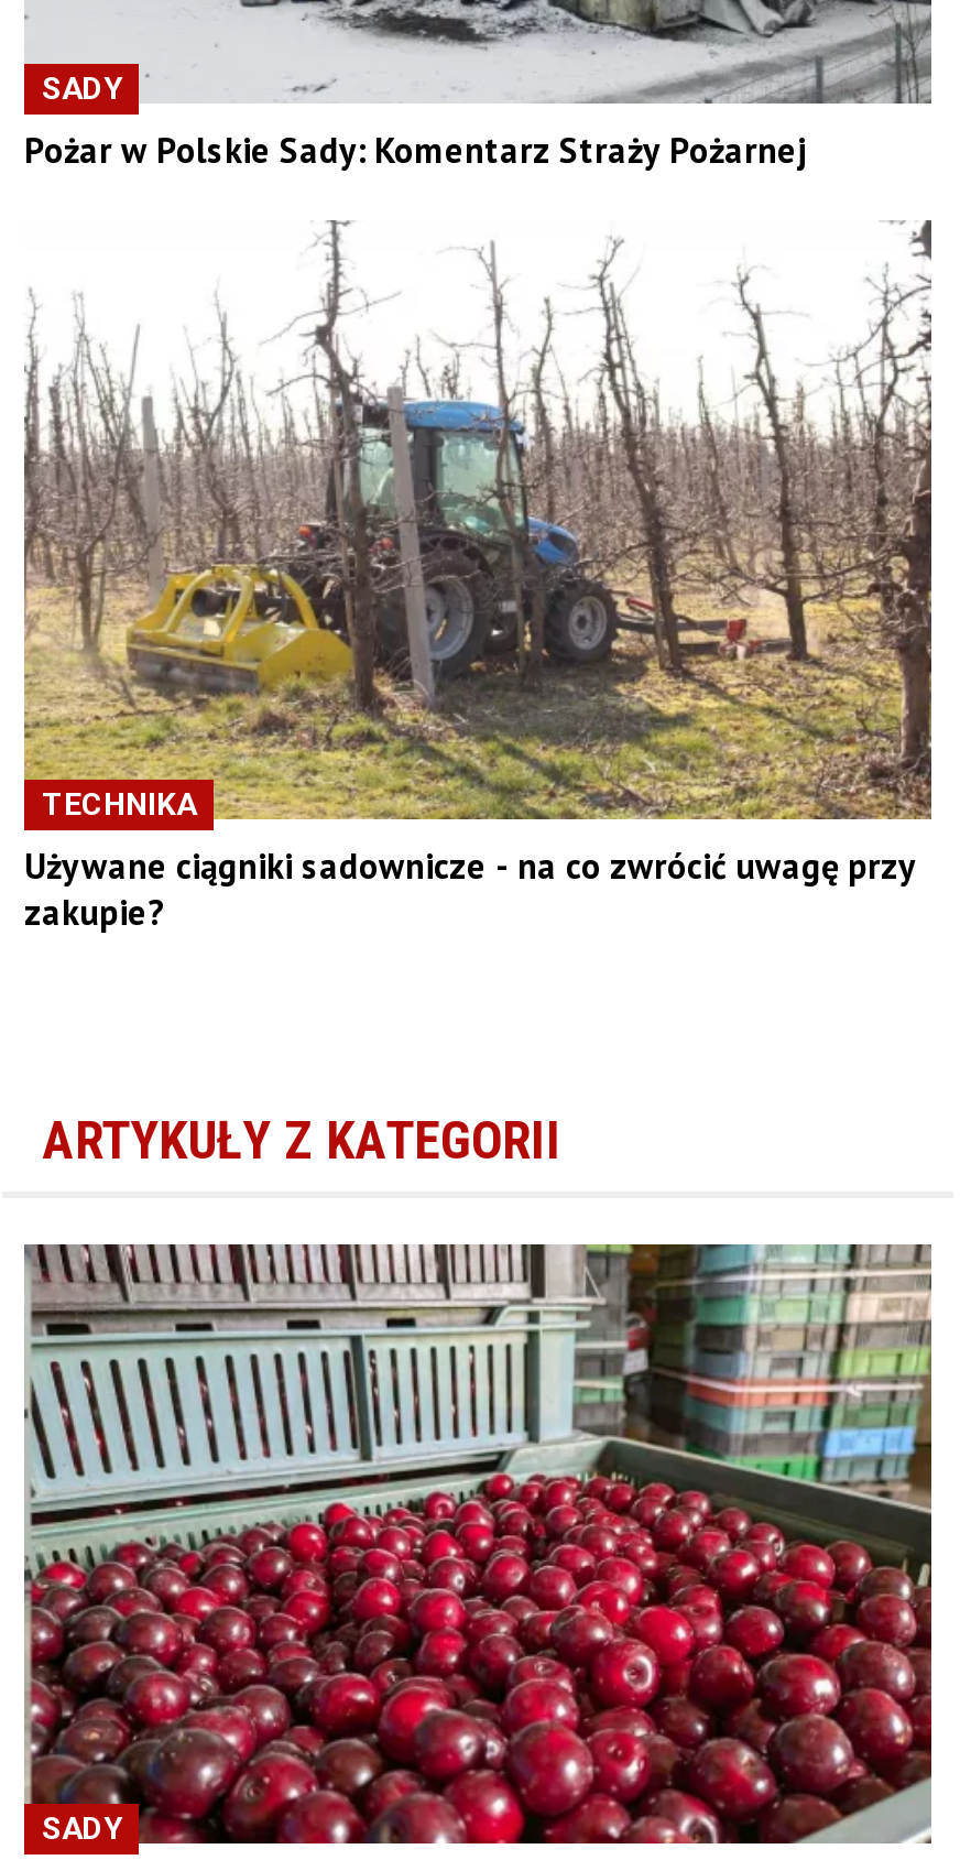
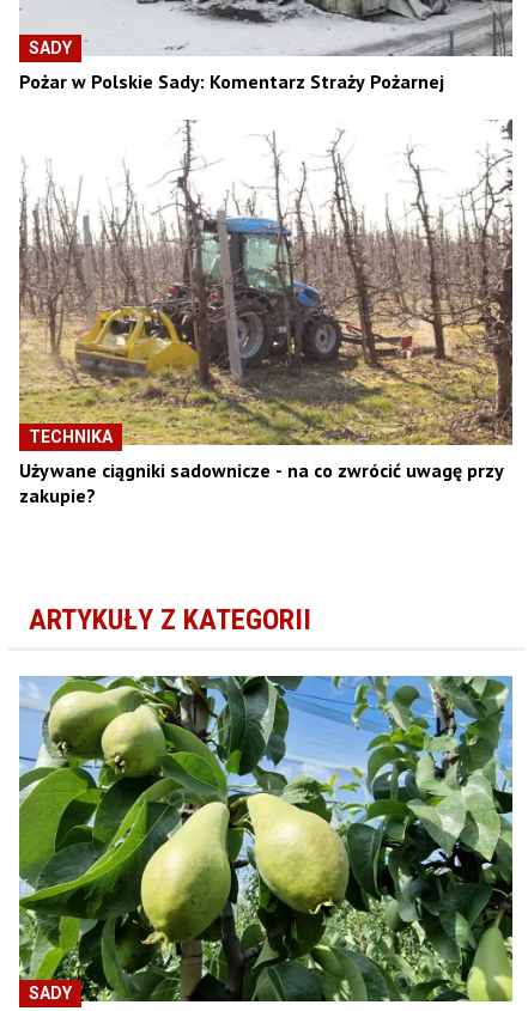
- [image]
+ [image]
